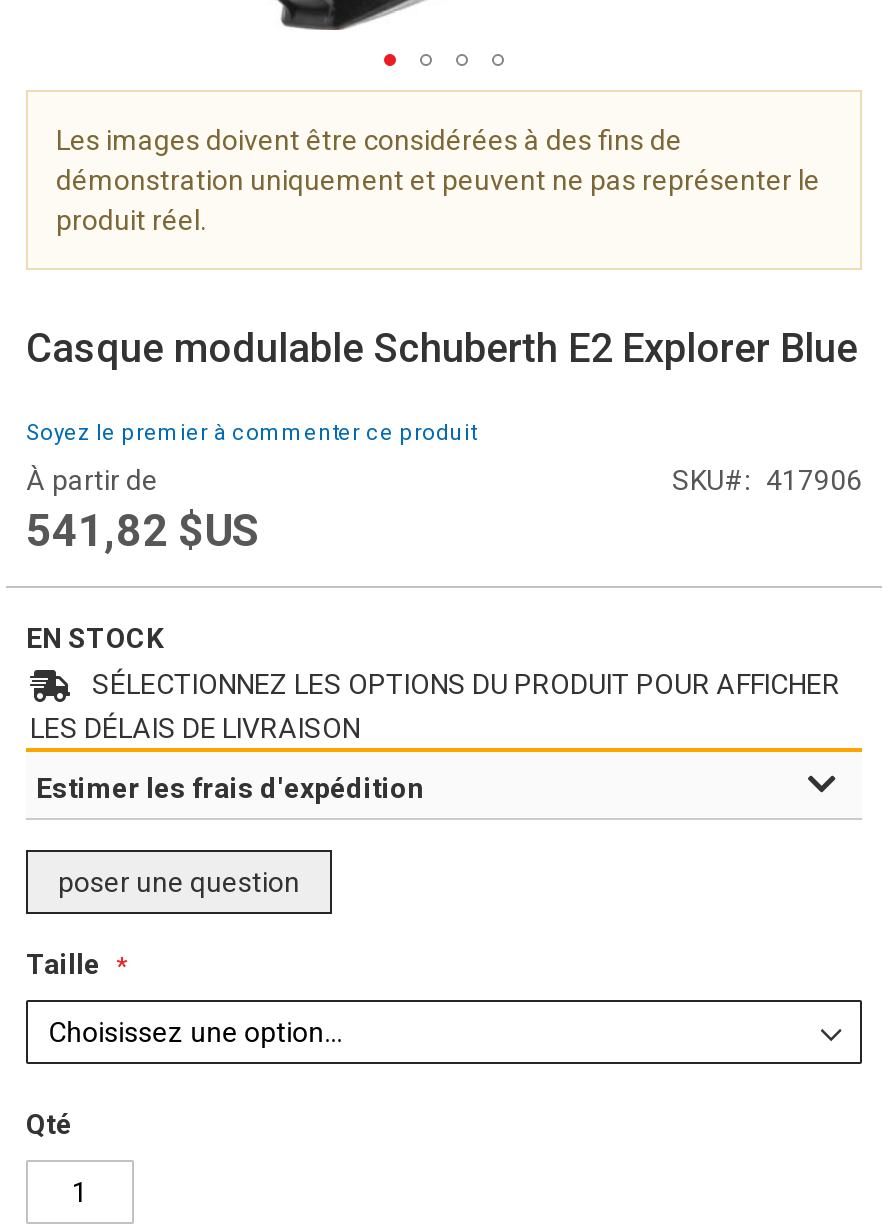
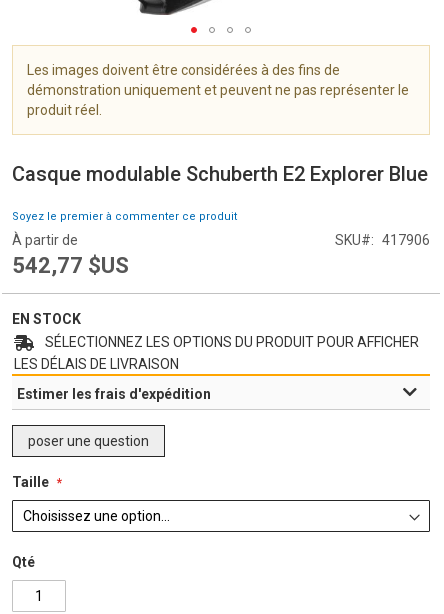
- 541,82 $US
+ 542,77 $US
